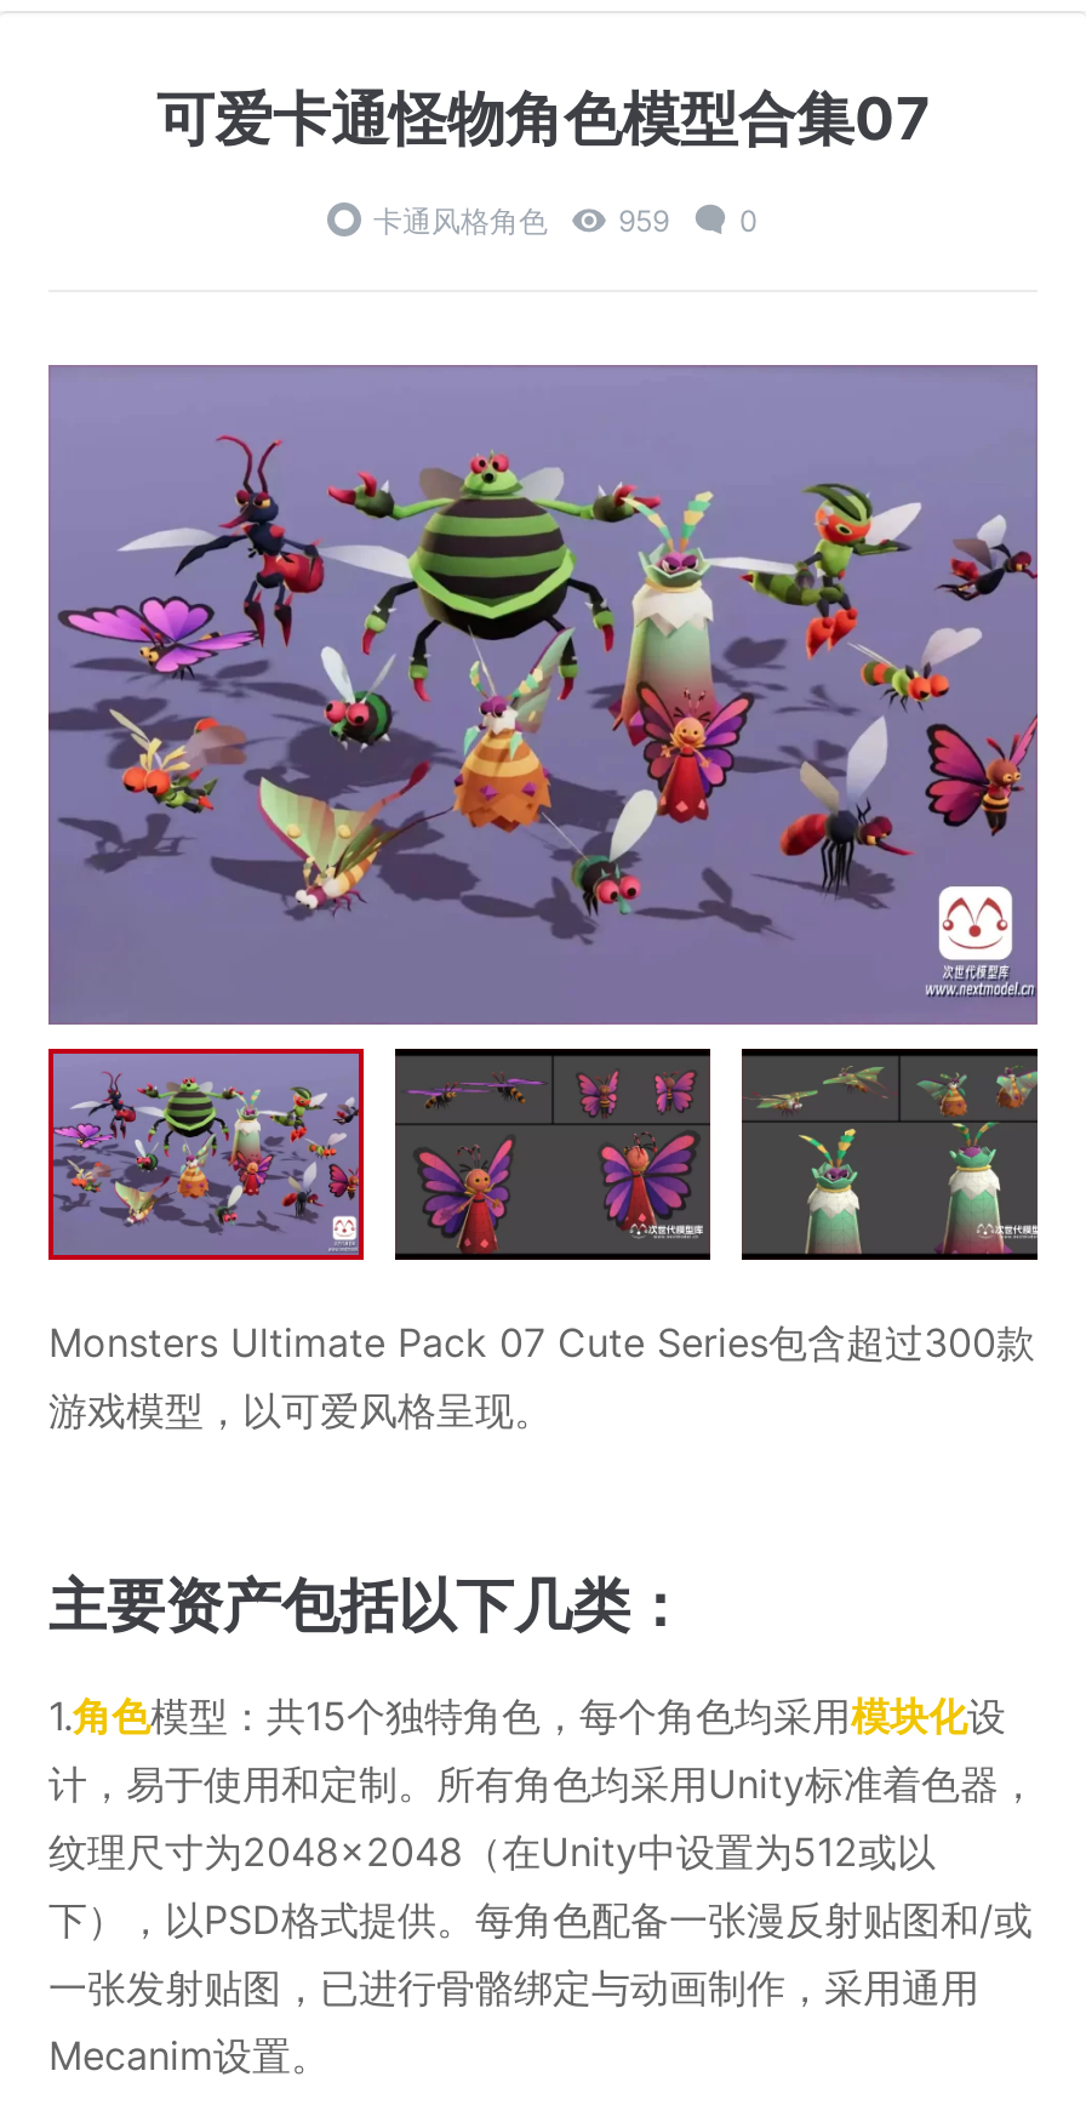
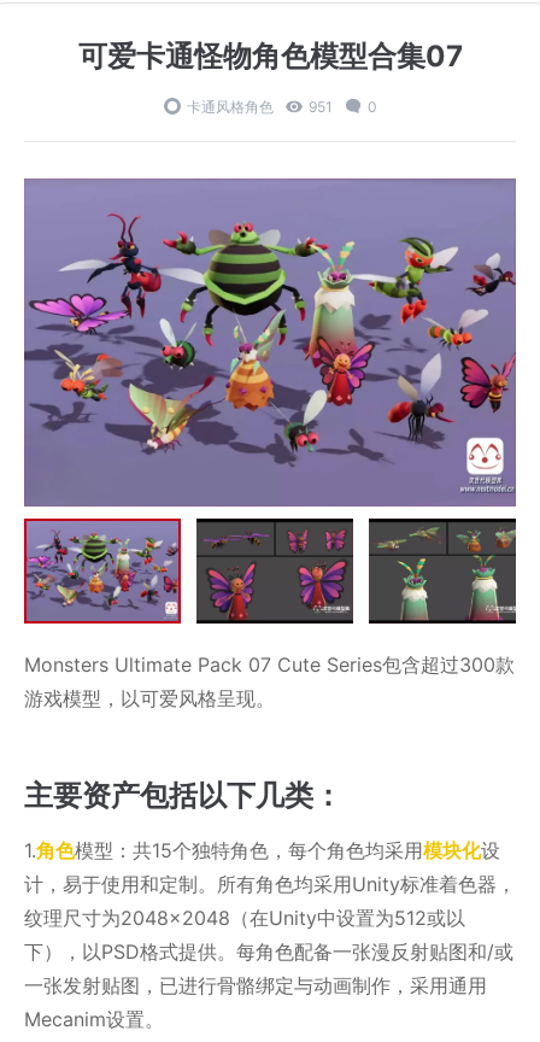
- 卡通风格角色 959 0
+ 卡通风格角色 951 0
